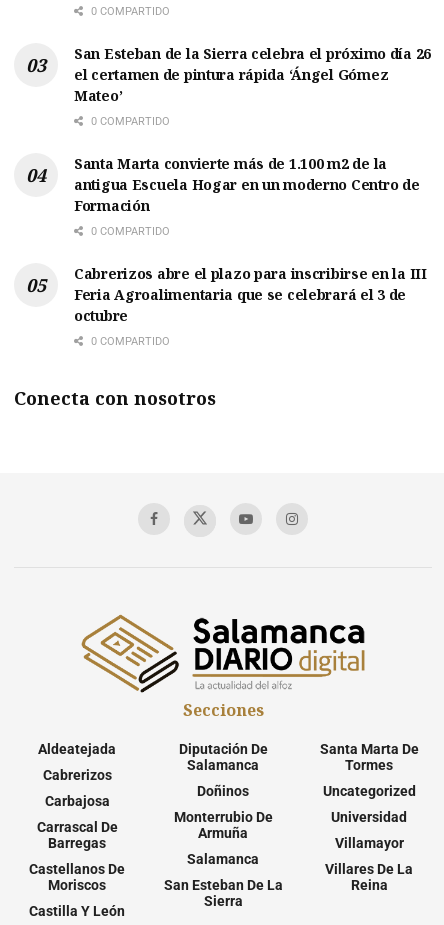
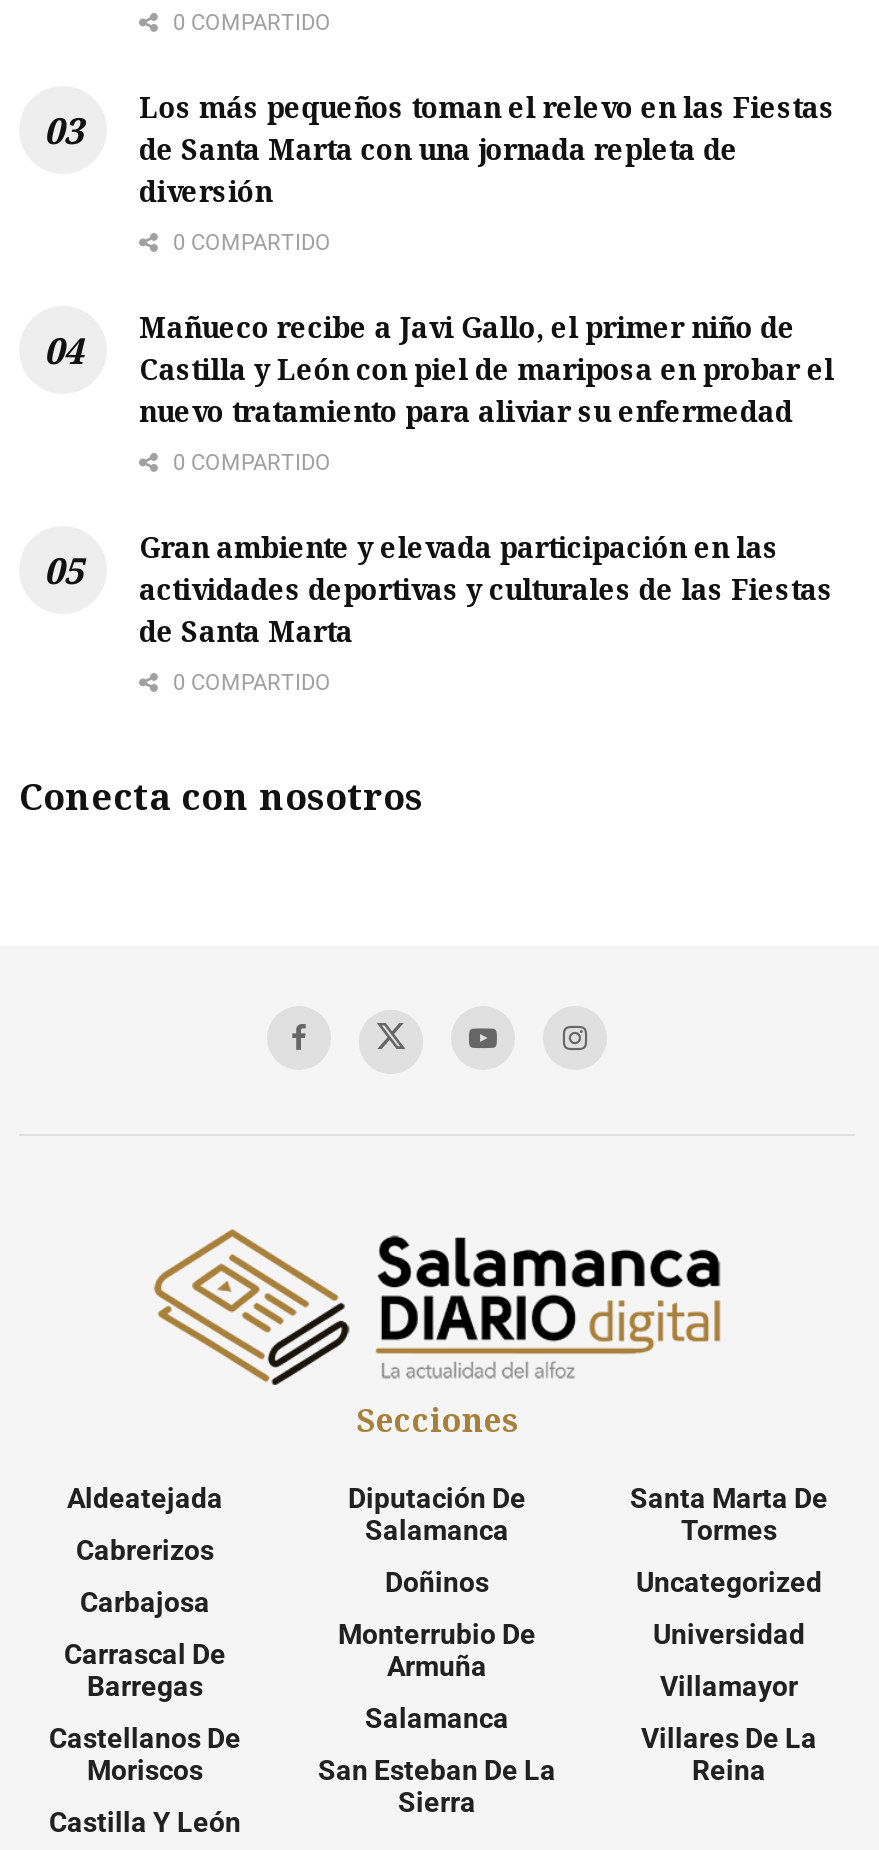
- San Esteban de la Sierra celebra el próximo día 26
- el certamen de pintura rápida ‘Ángel Gómez
- Mateo’
+ Los más pequeños toman el relevo en las Fiestas
+ de Santa Marta con una jornada repleta de
+ diversión

- Santa Marta convierte más de 1.100 m2 de la
- antigua Escuela Hogar en un moderno Centro de
- Formación
+ Mañueco recibe a Javi Gallo, el primer niño de
+ Castilla y León con piel de mariposa en probar el
+ nuevo tratamiento para aliviar su enfermedad

- Cabrerizos abre el plazo para inscribirse en la III
- Feria Agroalimentaria que se celebrará el 3 de
- octubre
+ Gran ambiente y elevada participación en las
+ actividades deportivas y culturales de las Fiestas
+ de Santa Marta
